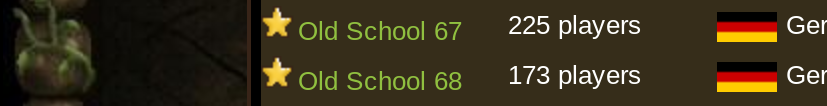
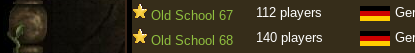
- Old School 67 225 players
+ Old School 67 112 players

- Old School 68 173 players
+ Old School 68 140 players
